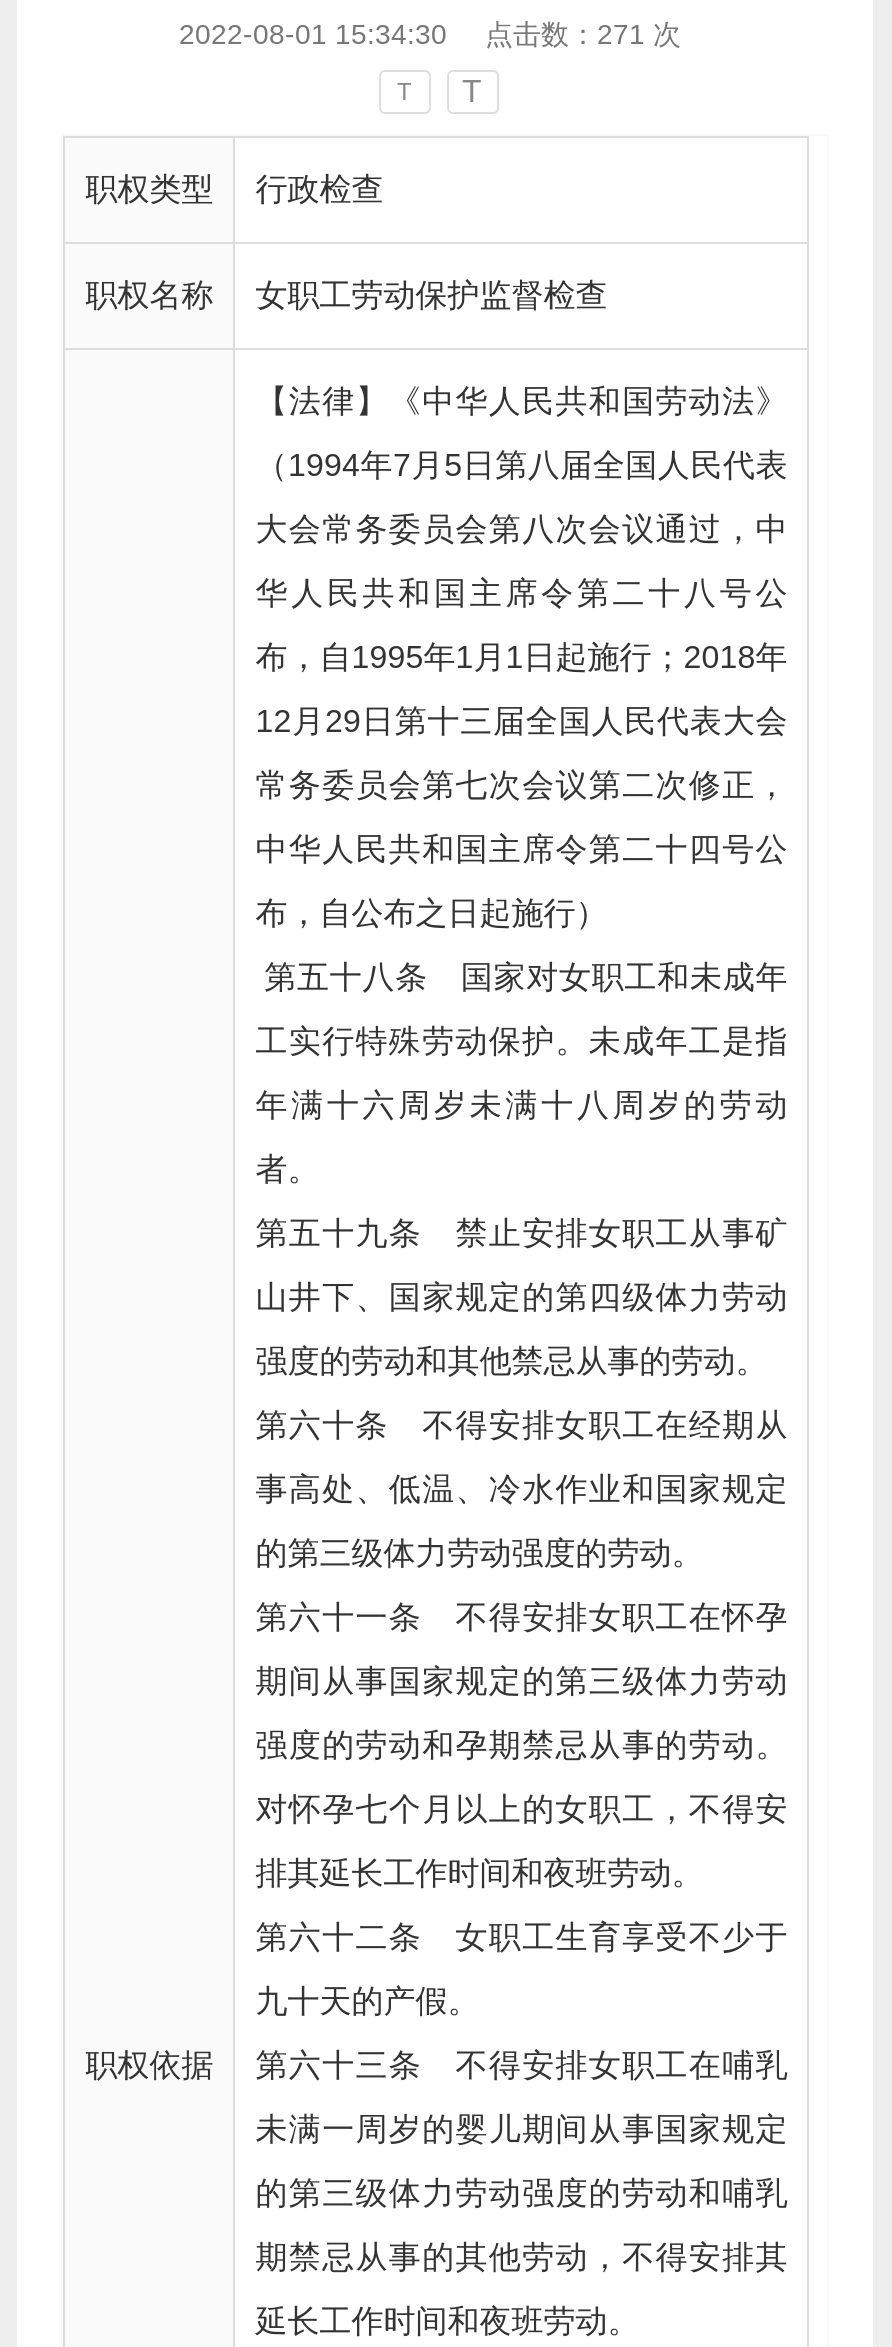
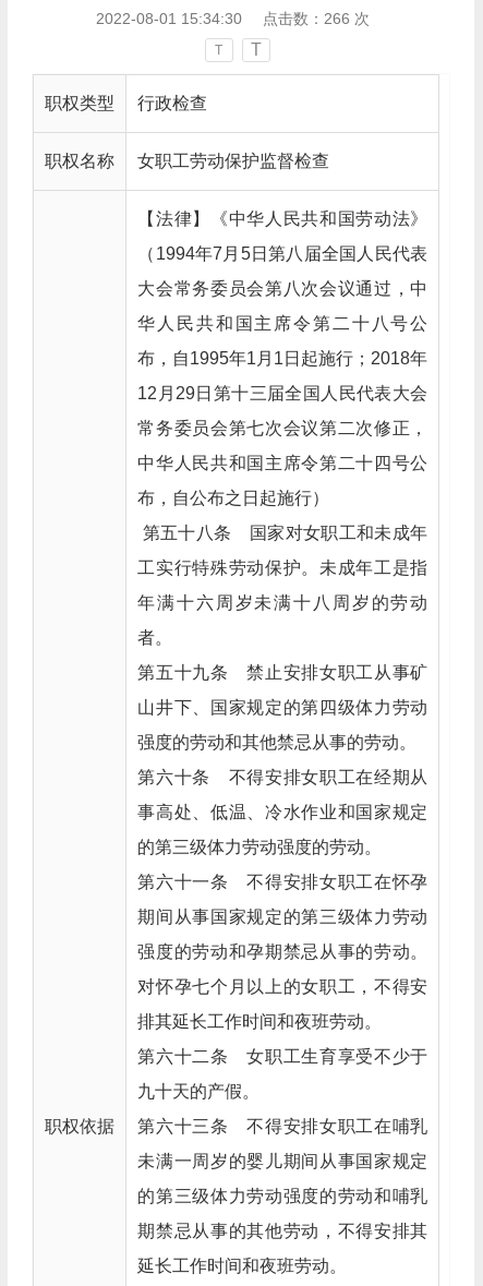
- 2022-08-01 15:34:30 点击数：271次
+ 2022-08-01 15:34:30 点击数：266次
